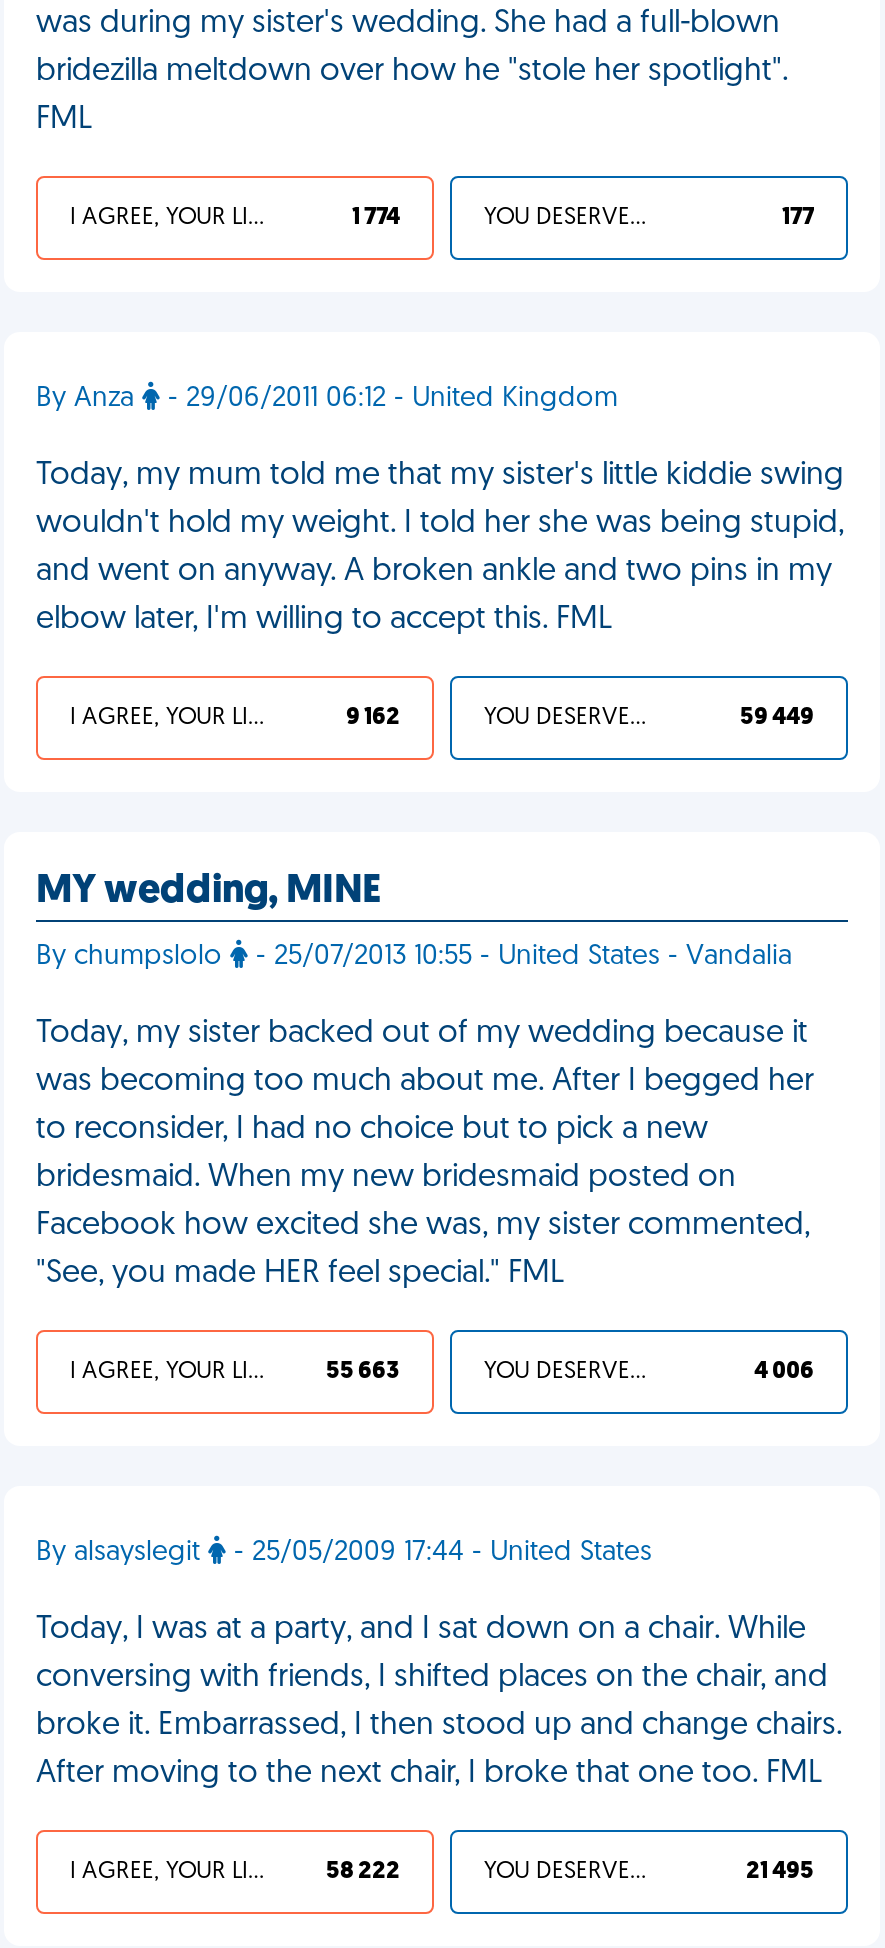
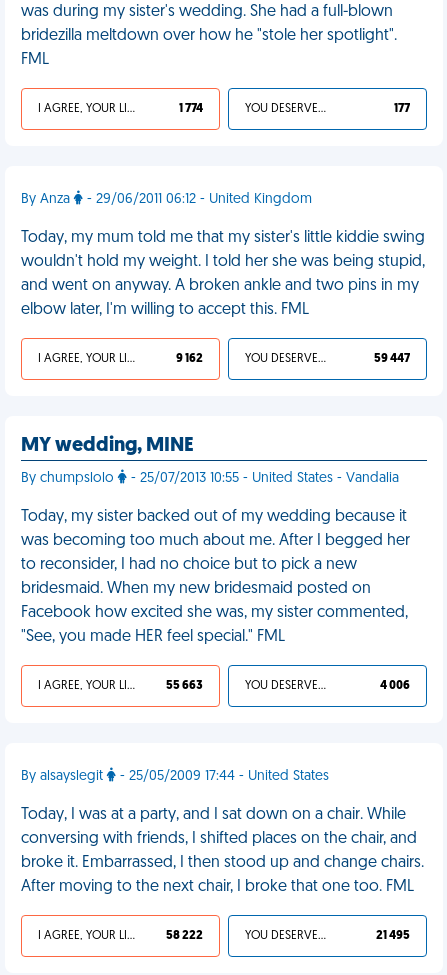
- 59 449
+ 59 447
